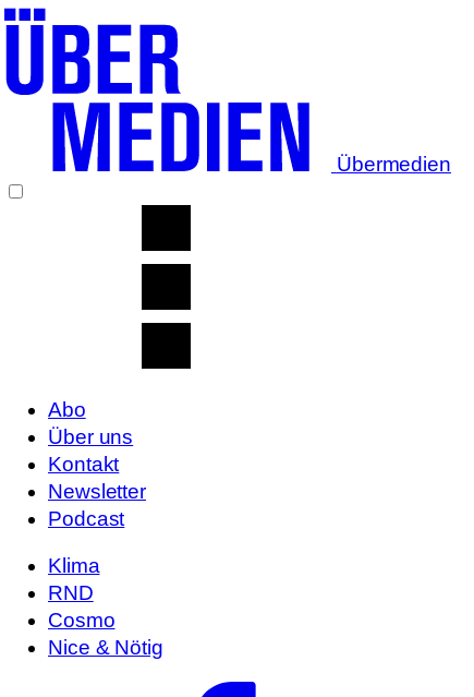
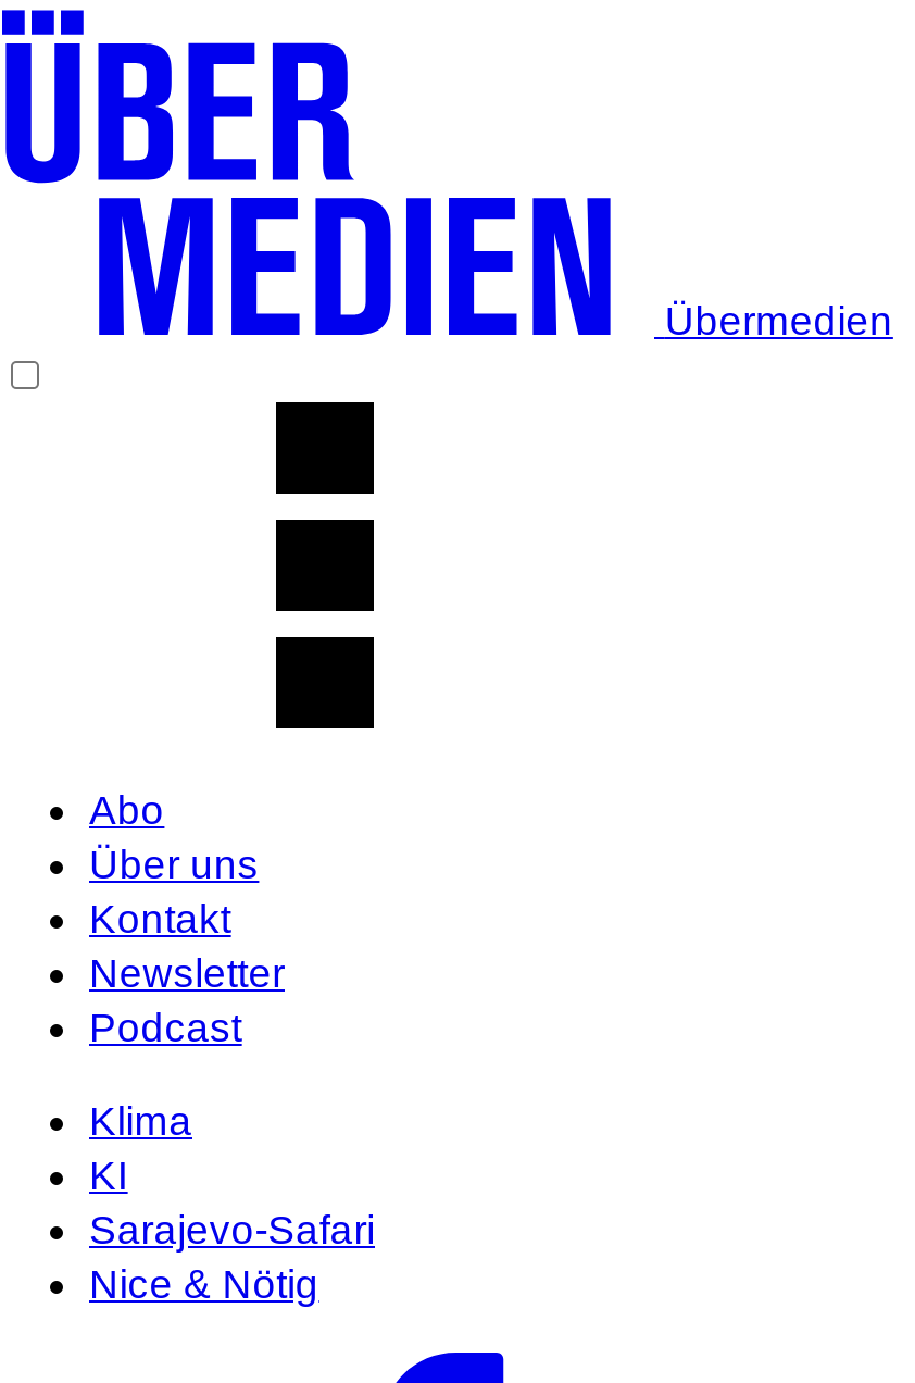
- RND
- Cosmo
+ KI
+ Sarajevo-Safari
